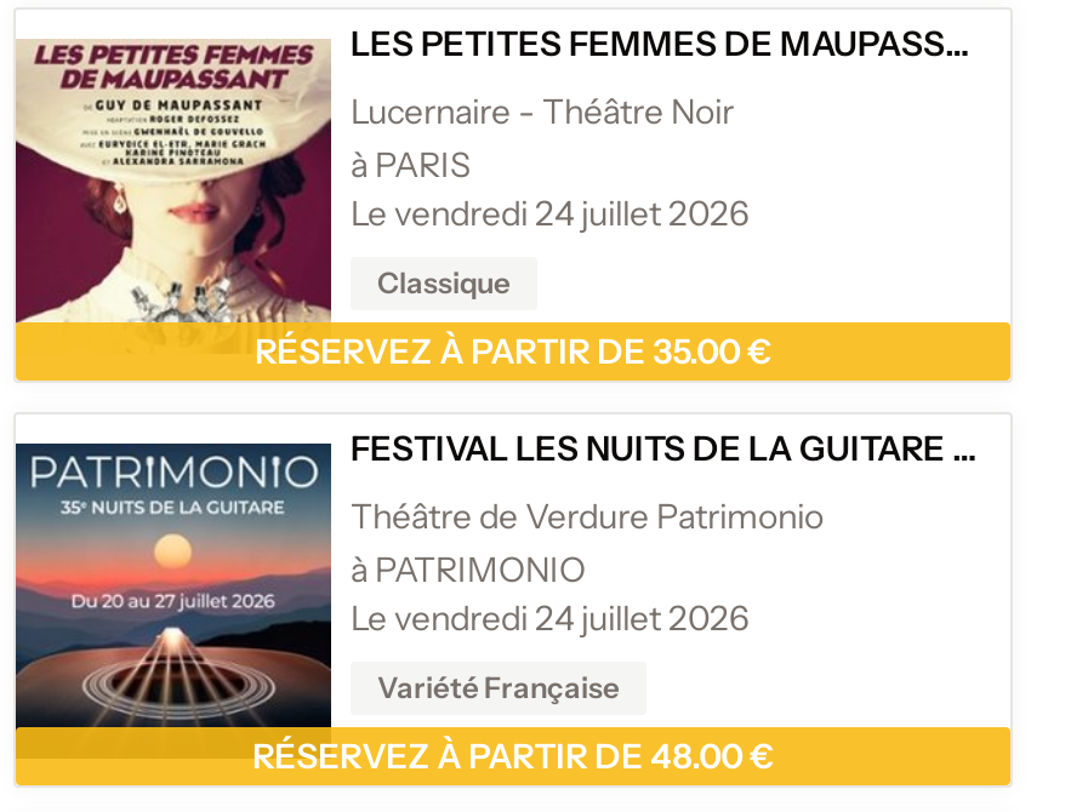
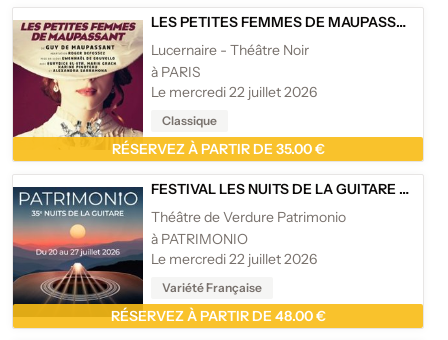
- Le vendredi 24 juillet 2026
+ Le mercredi 22 juillet 2026

- Le vendredi 24 juillet 2026
+ Le mercredi 22 juillet 2026
